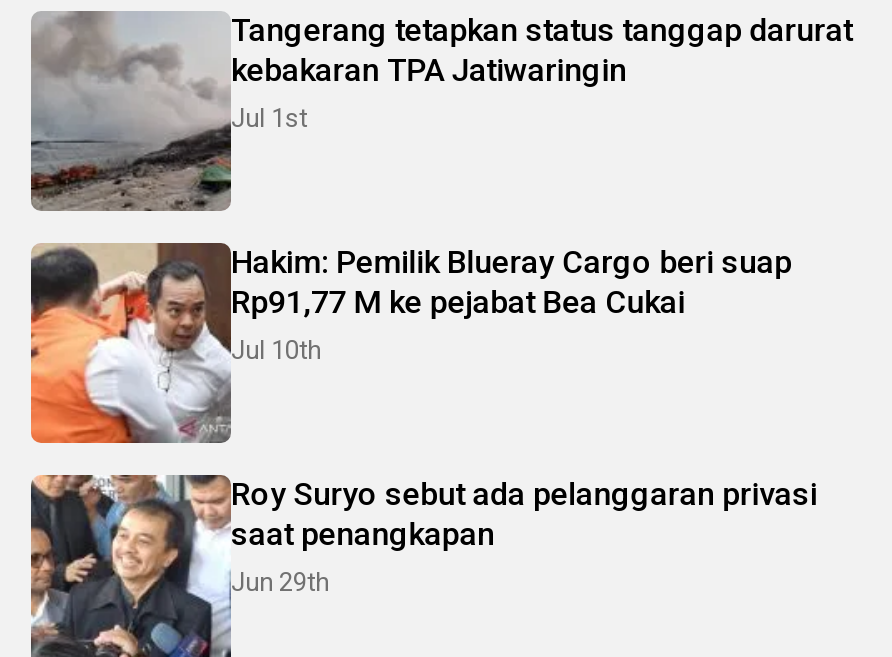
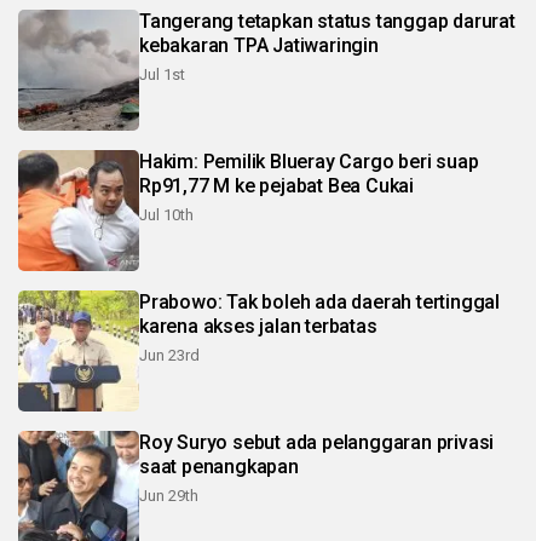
+ [image]
+ Prabowo: Tak boleh ada daerah tertinggal
+ karena akses jalan terbatas
+ Jun 23rd
